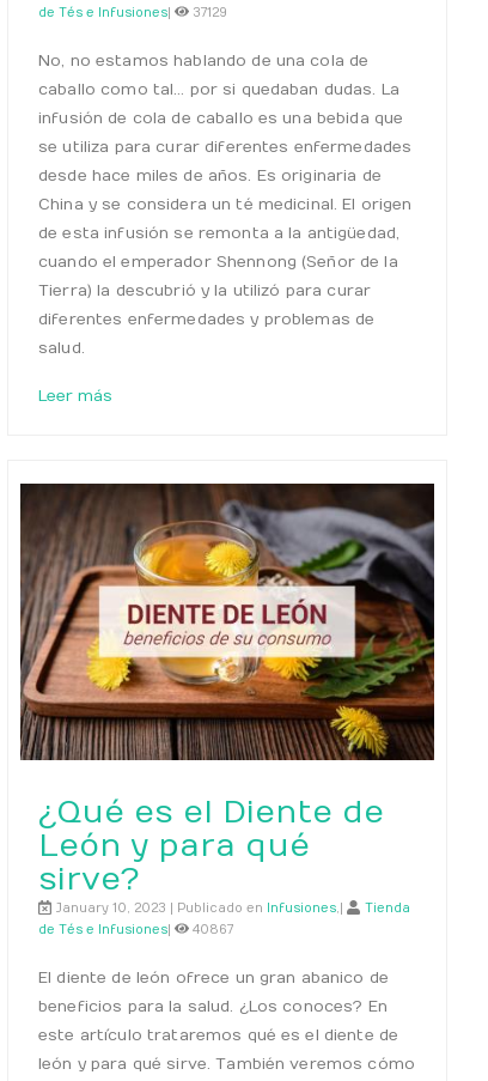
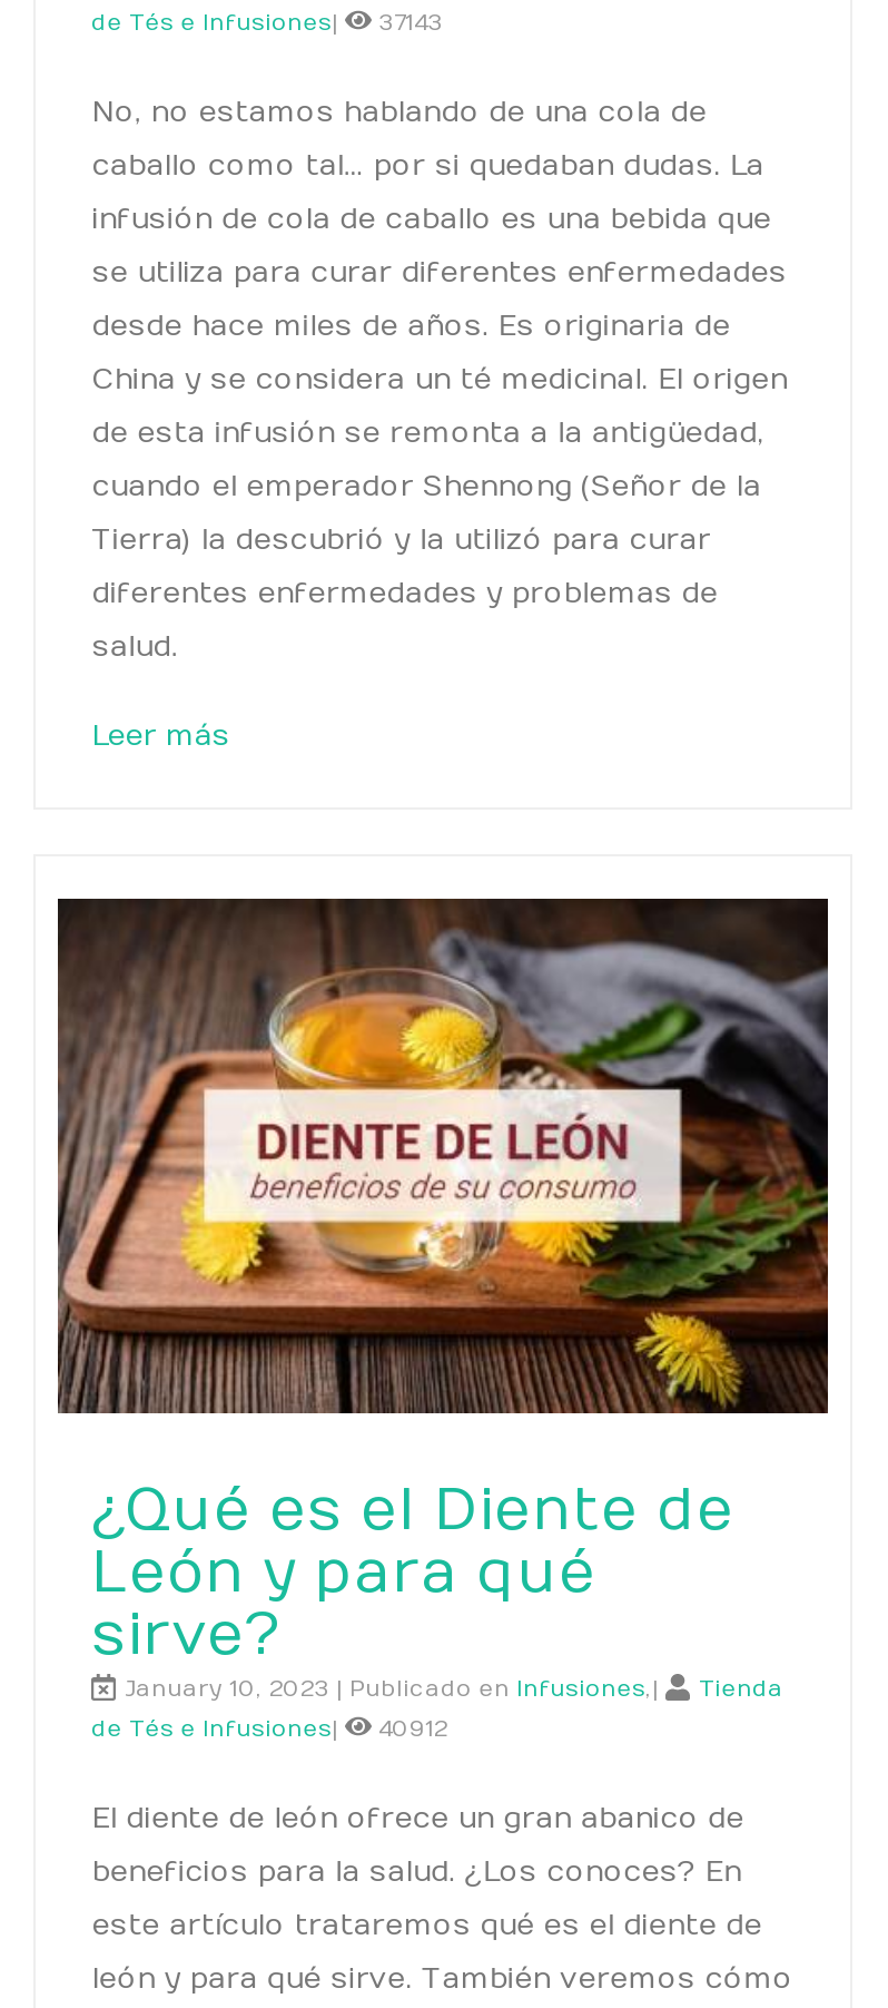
- 37129
+ 37143

- 40867
+ 40912
